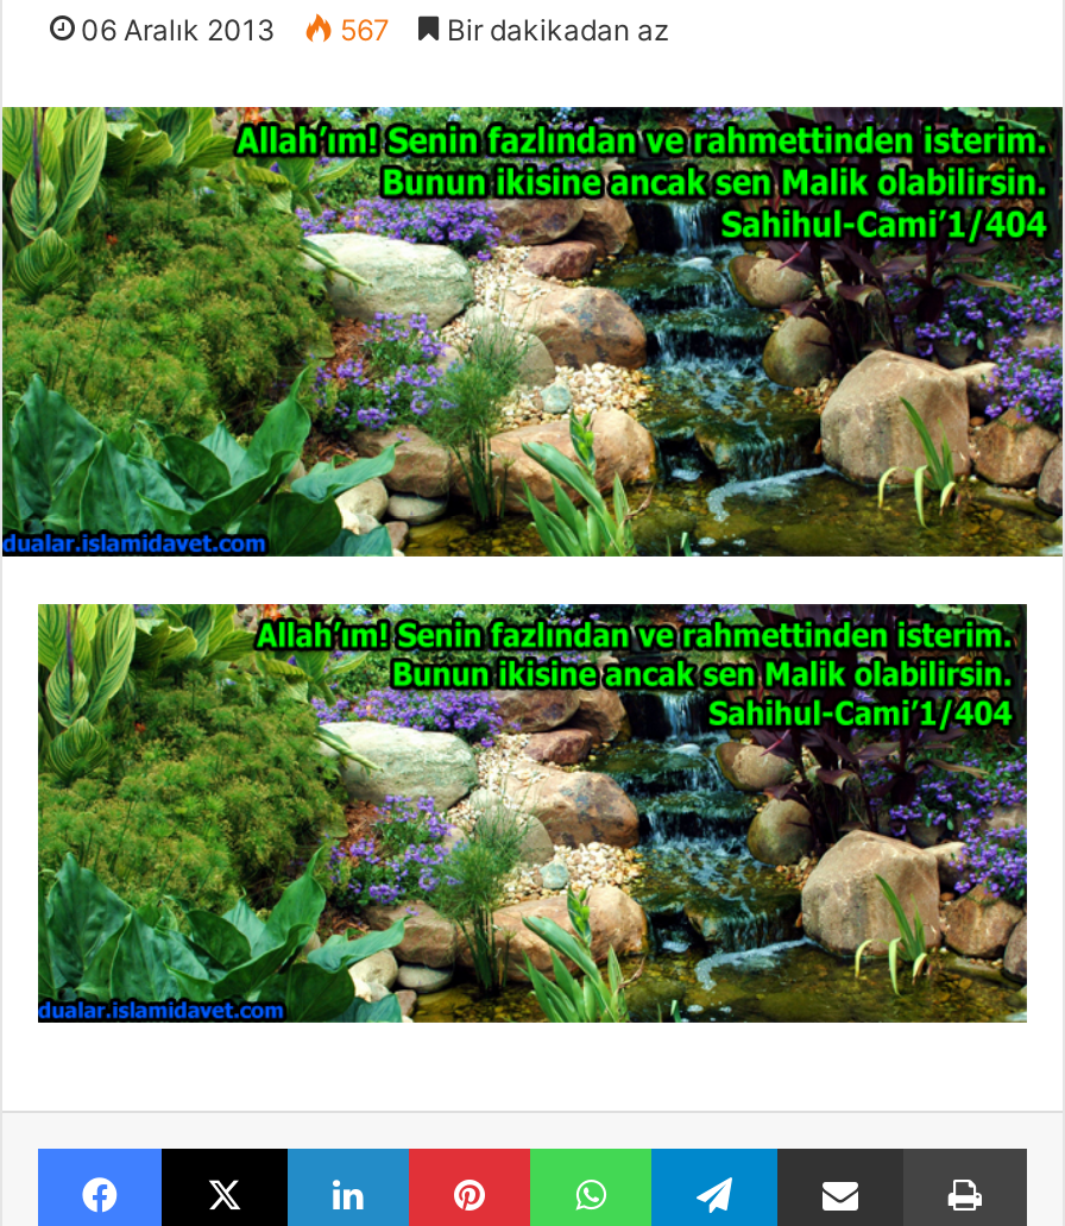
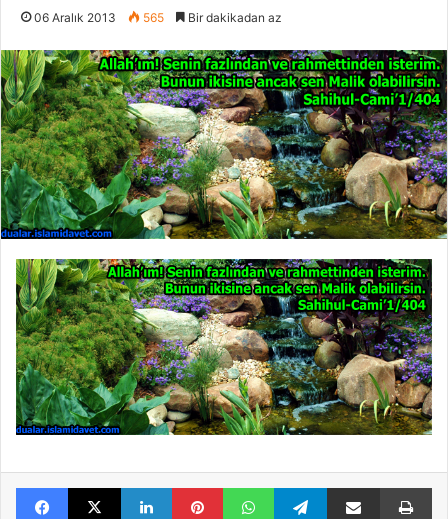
- 06 Aralık 2013 567 Bir dakikadan az
+ 06 Aralık 2013 565 Bir dakikadan az
